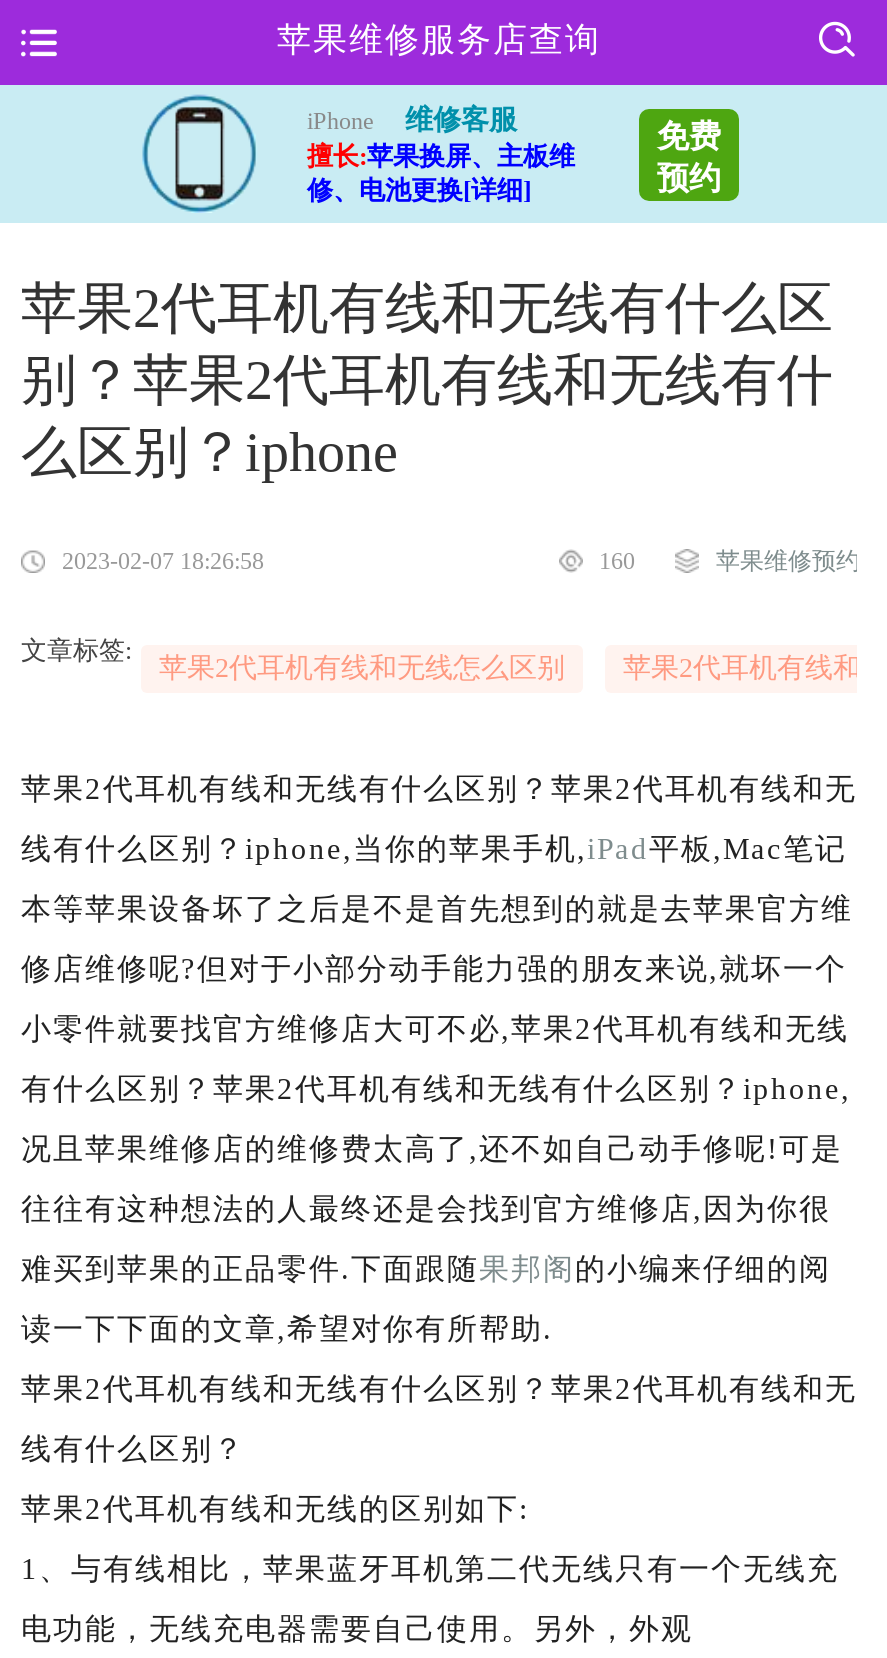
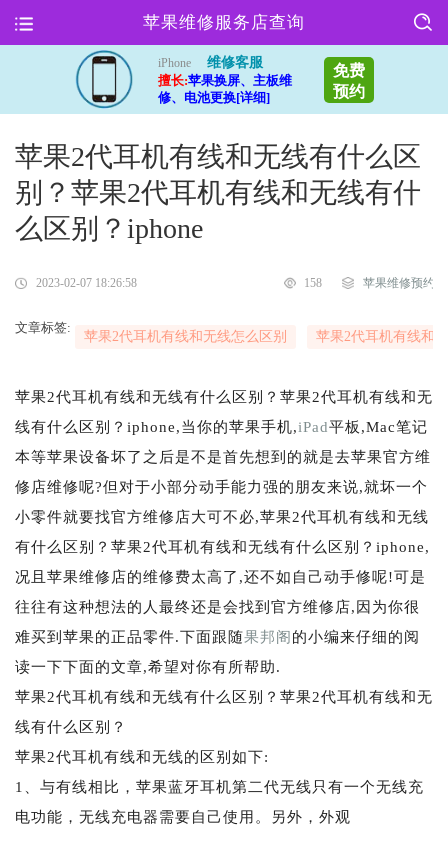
- 160
+ 158
